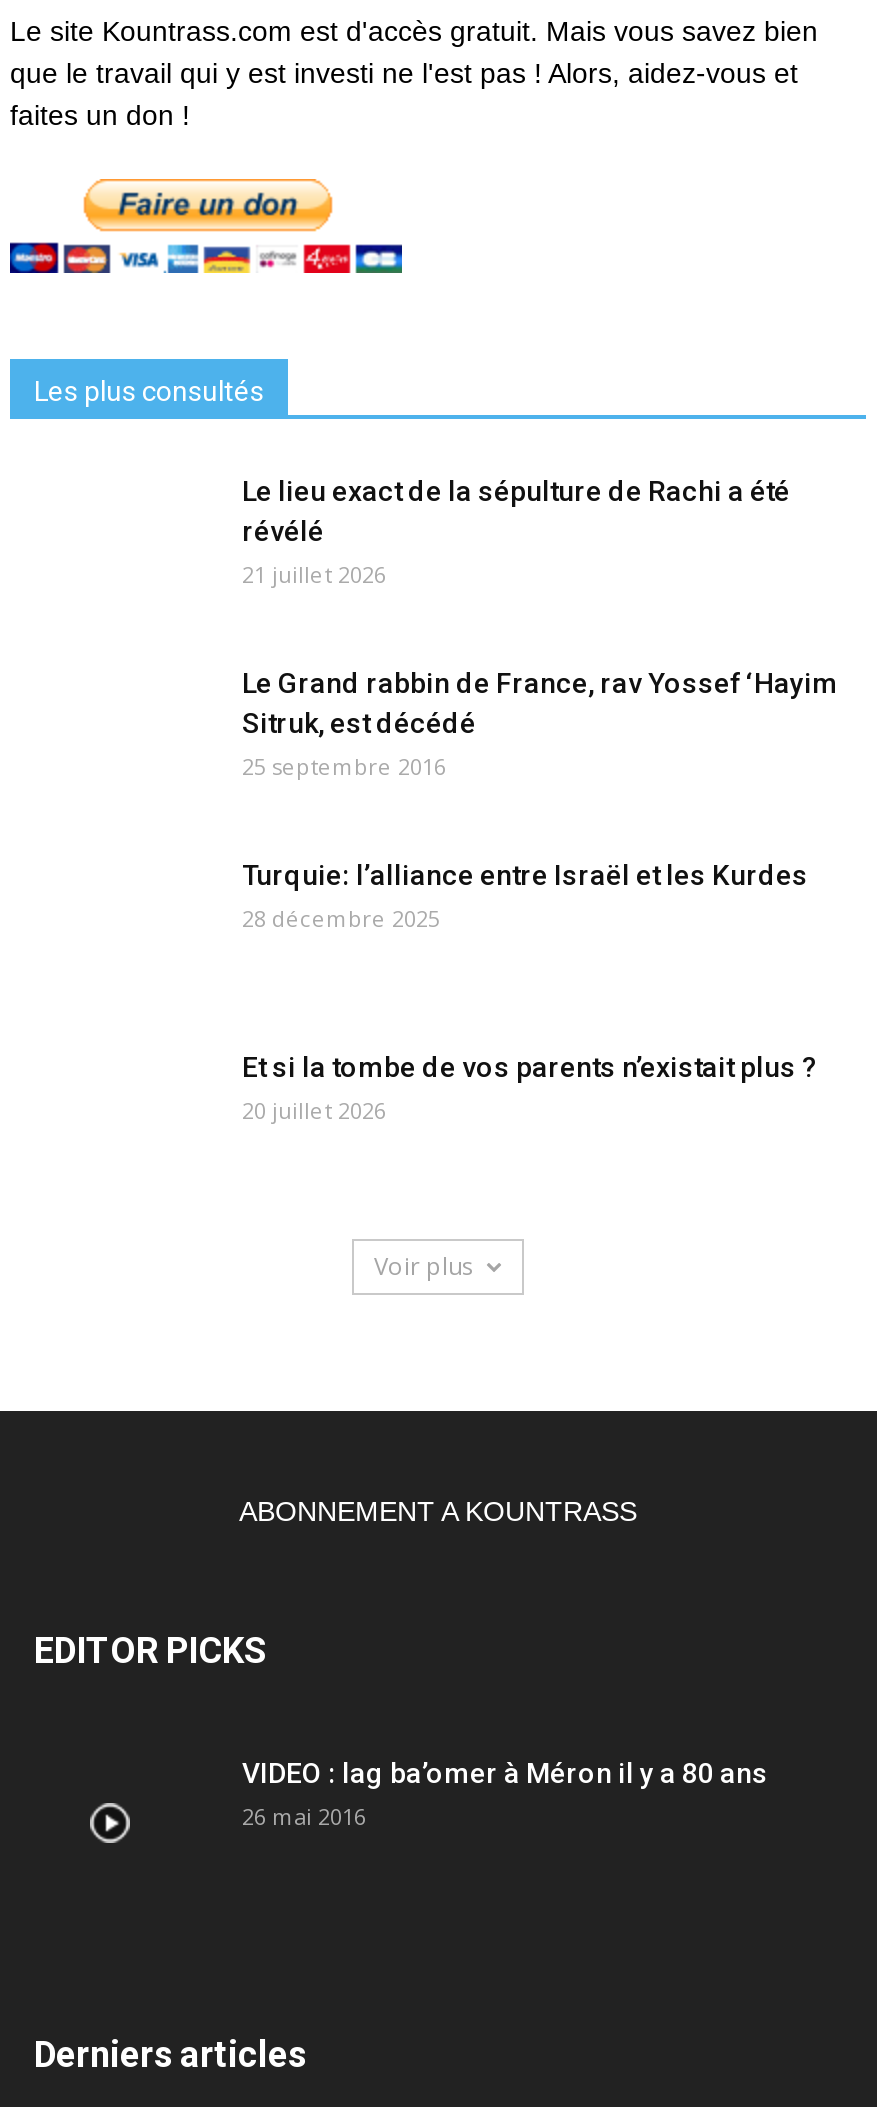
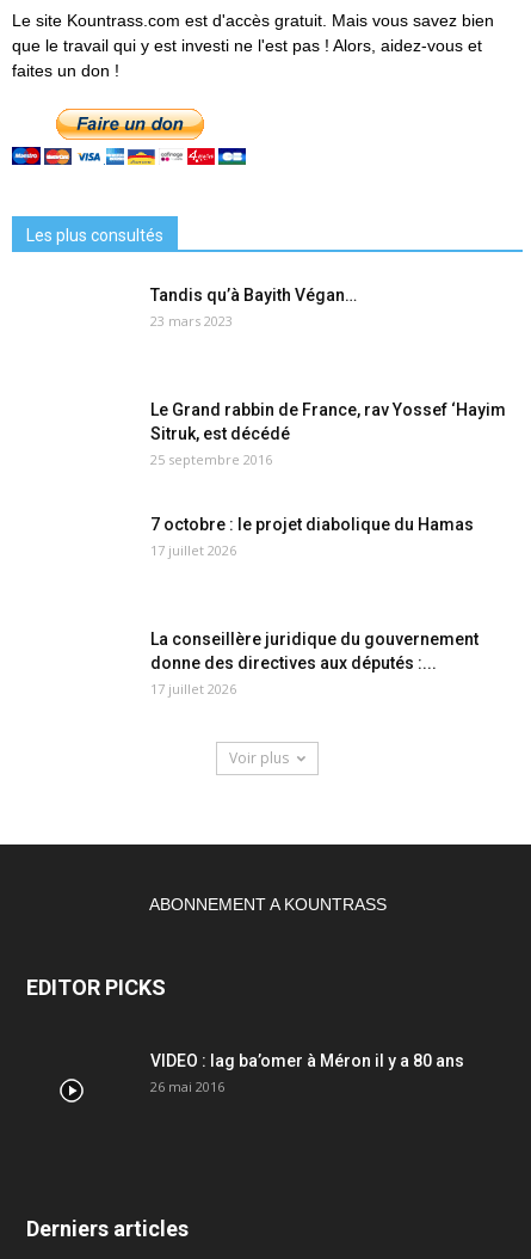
- Le lieu exact de la sépulture de Rachi a été
- révélé
- 21 juillet 2026
+ Tandis qu’à Bayith Végan…
+ 23 mars 2023

- Turquie: l’alliance entre Israël et les Kurdes
- 28 décembre 2025
+ 7 octobre : le projet diabolique du Hamas
+ 17 juillet 2026

- Et si la tombe de vos parents n’existait plus ?
- 20 juillet 2026
+ La conseillère juridique du gouvernement
+ donne des directives aux députés :...
+ 17 juillet 2026
